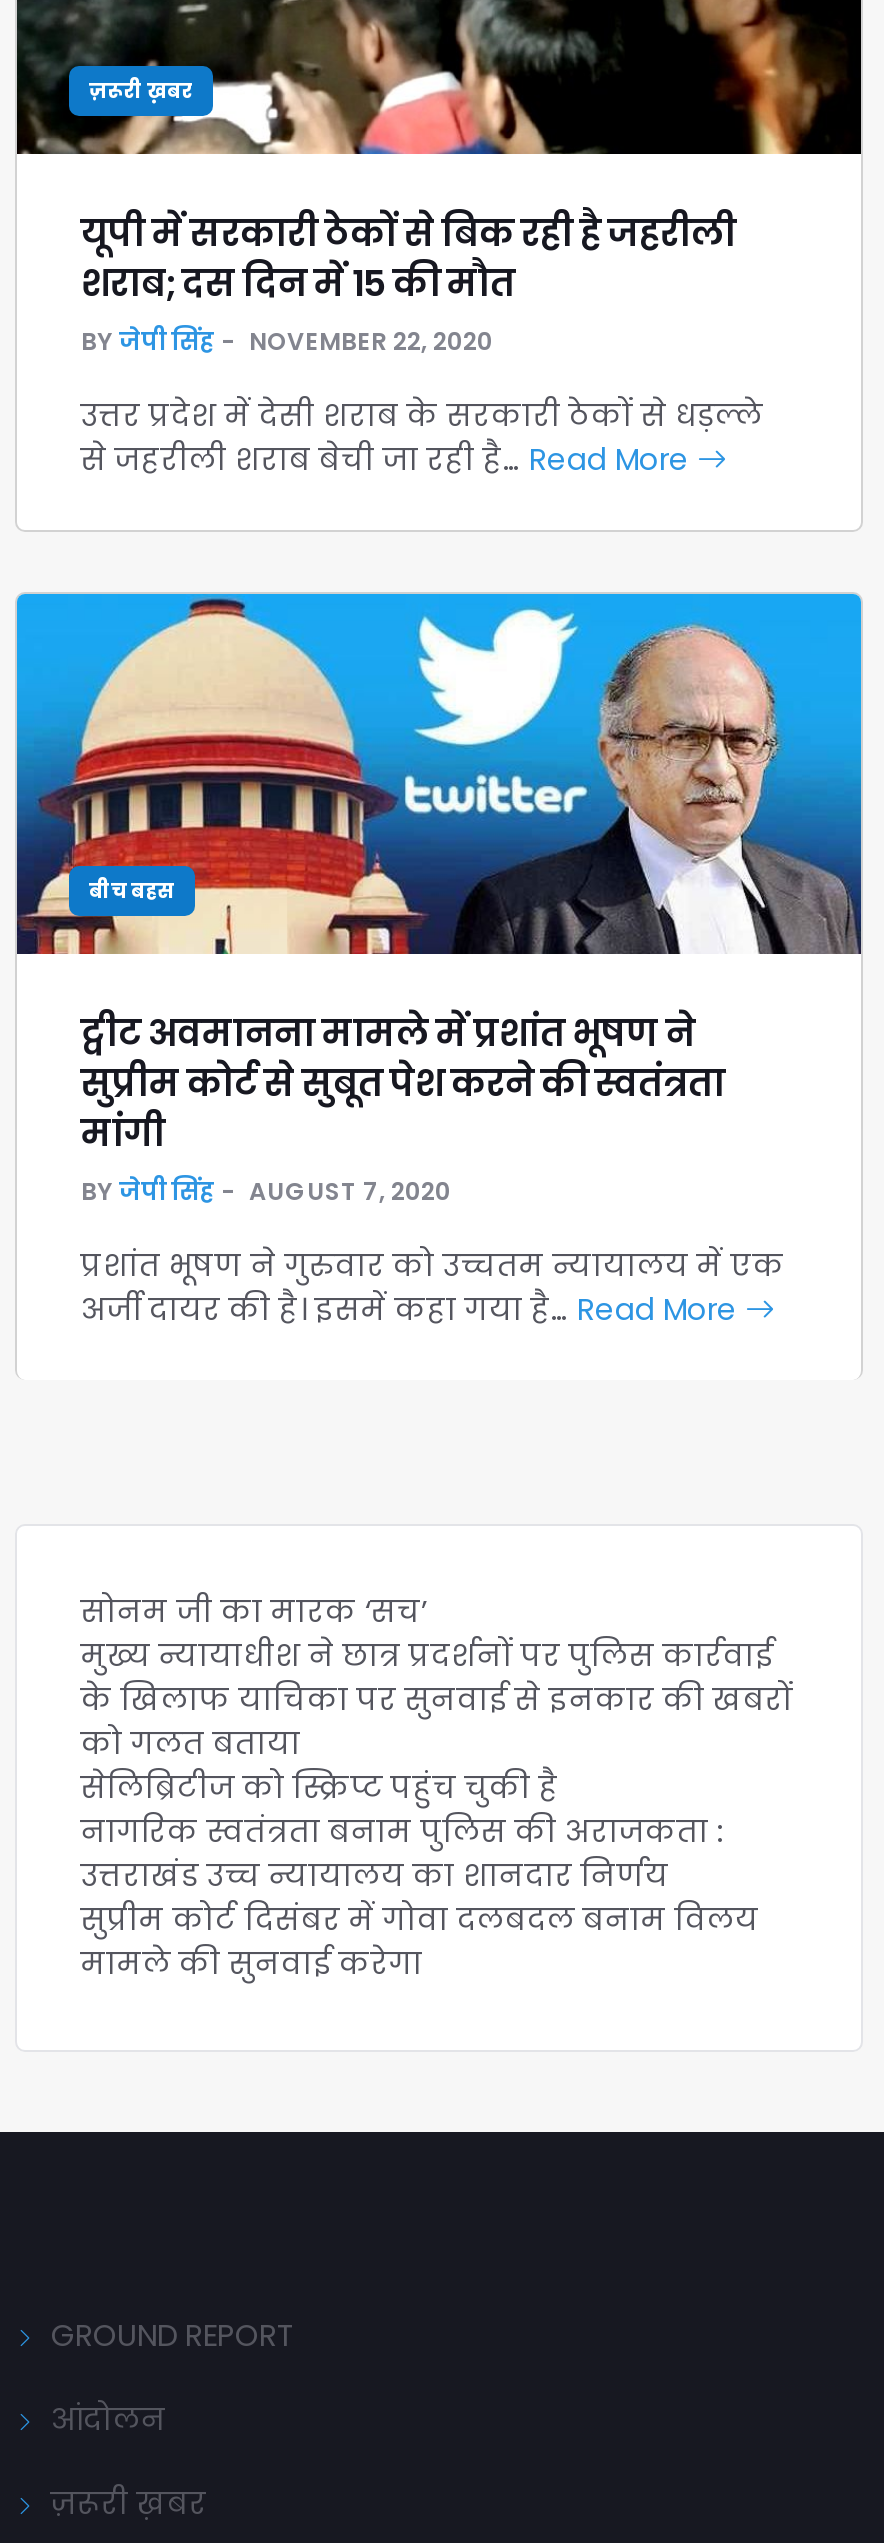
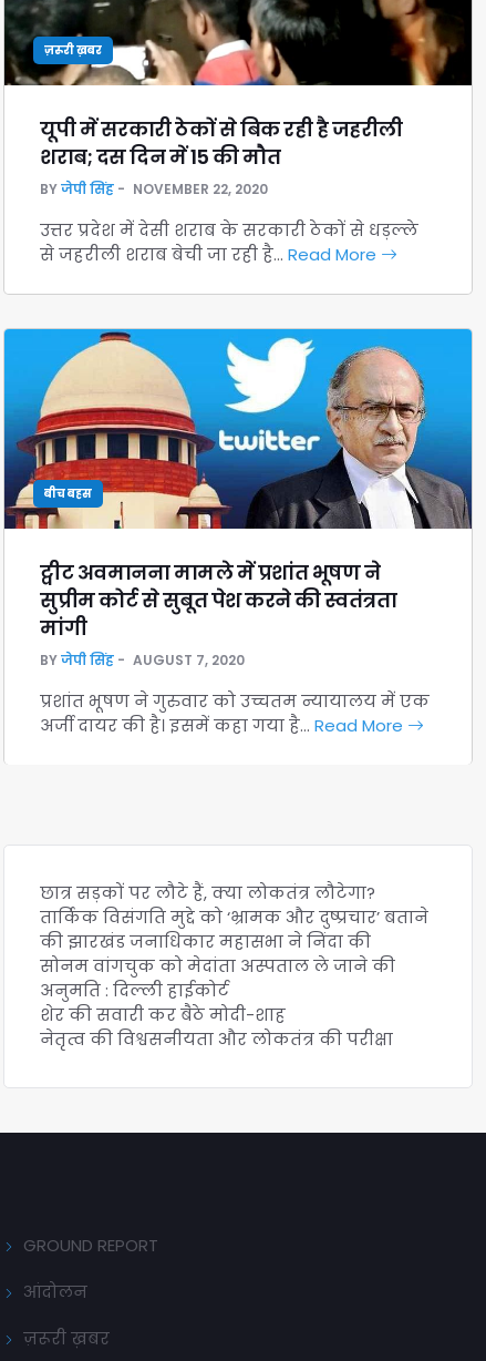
- सोनम जी का मारक ‘सच’
- मुख्य न्यायाधीश ने छात्र प्रदर्शनों पर पुलिस कार्रवाई
- के खिलाफ याचिका पर सुनवाई से इनकार की खबरों
- को गलत बताया
- सेलिब्रिटीज को स्क्रिप्ट पहुंच चुकी है
- नागरिक स्वतंत्रता बनाम पुलिस की अराजकता :
- उत्तराखंड उच्च न्यायालय का शानदार निर्णय
- सुप्रीम कोर्ट दिसंबर में गोवा दलबदल बनाम विलय
- मामले की सुनवाई करेगा
+ छात्र सड़कों पर लौटे हैं, क्या लोकतंत्र लौटेगा?
+ तार्किक विसंगति मुद्दे को ‘भ्रामक और दुष्प्रचार’ बताने
+ की झारखंड जनाधिकार महासभा ने निंदा की
+ सोनम वांगचुक को मेदांता अस्पताल ले जाने की
+ अनुमति : दिल्ली हाईकोर्ट
+ शेर की सवारी कर बैठे मोदी-शाह
+ नेतृत्व की विश्वसनीयता और लोकतंत्र की परीक्षा
